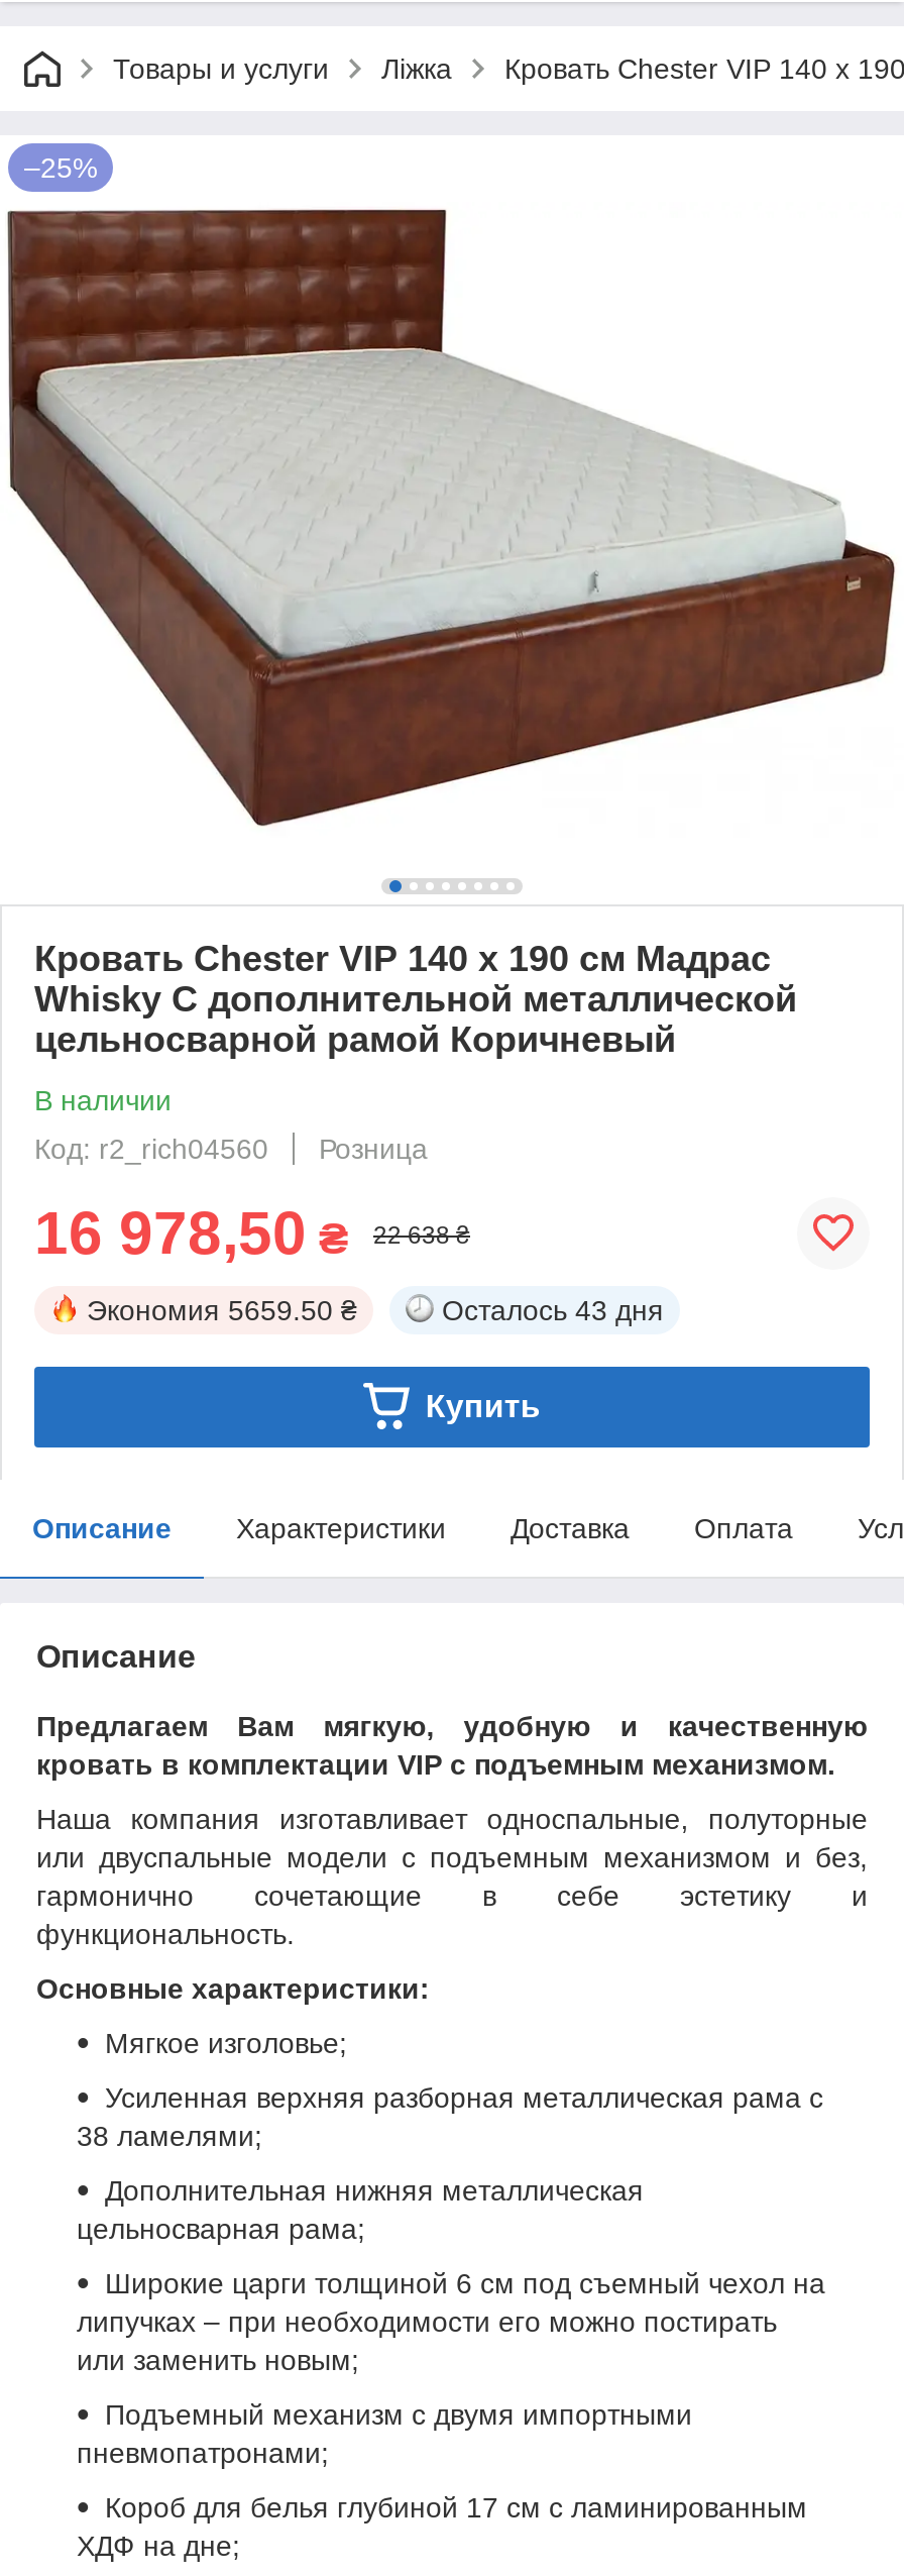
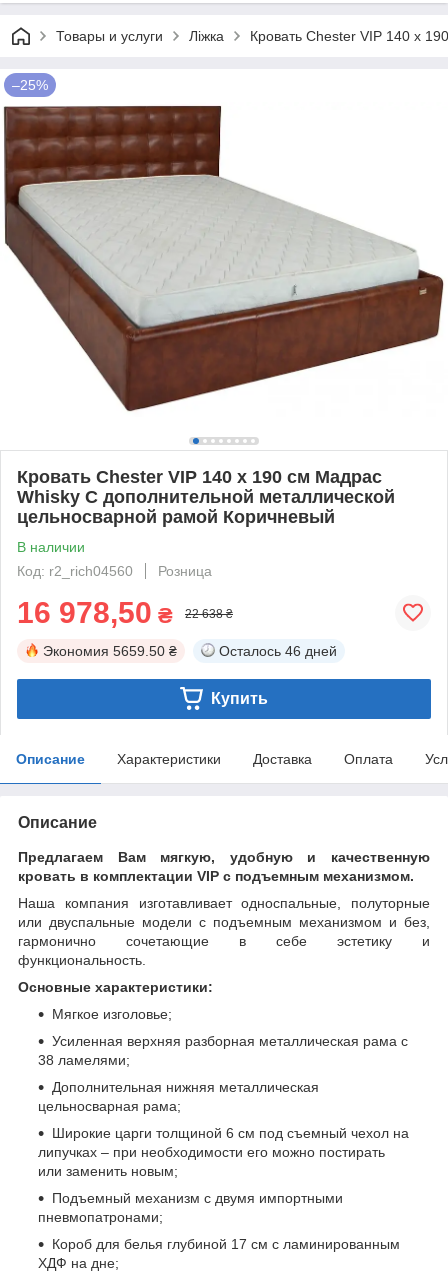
- Осталось 43 дня
+ Осталось 46 дней
